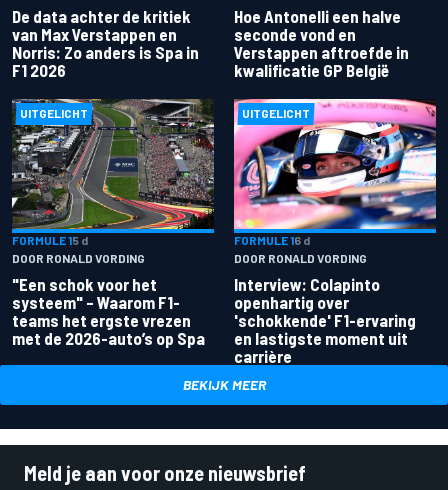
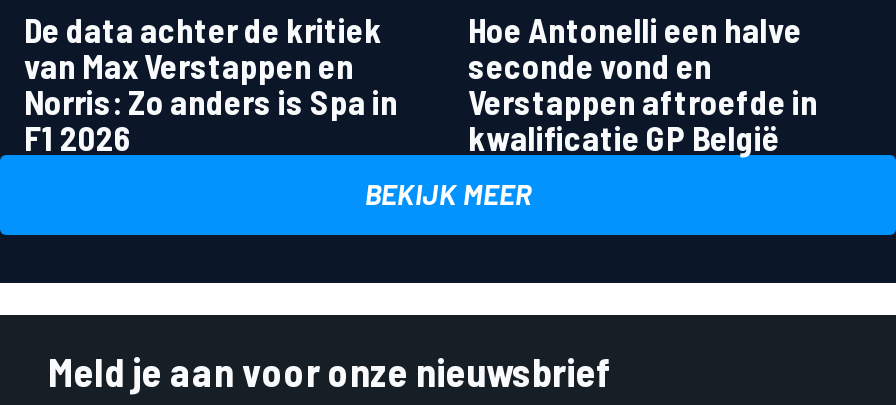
- [image]
- UITGELICHT

- [image]
- UITGELICHT

- FORMULE 15 d
- DOOR RONALD VORDING
- "Een schok voor het
- systeem" – Waarom F1-
- teams het ergste vrezen
- met de 2026-auto’s op Spa

- FORMULE 16 d
- DOOR RONALD VORDING
- Interview: Colapinto
- openhartig over
- 'schokkende' F1-ervaring
- en lastigste moment uit
- carrière
